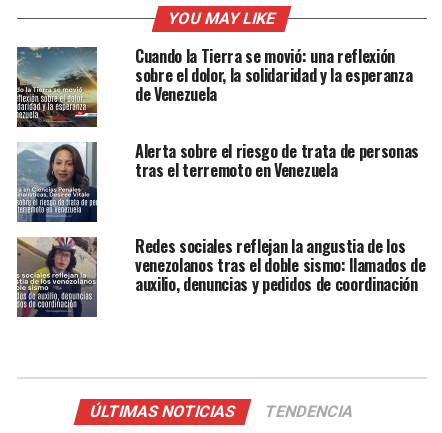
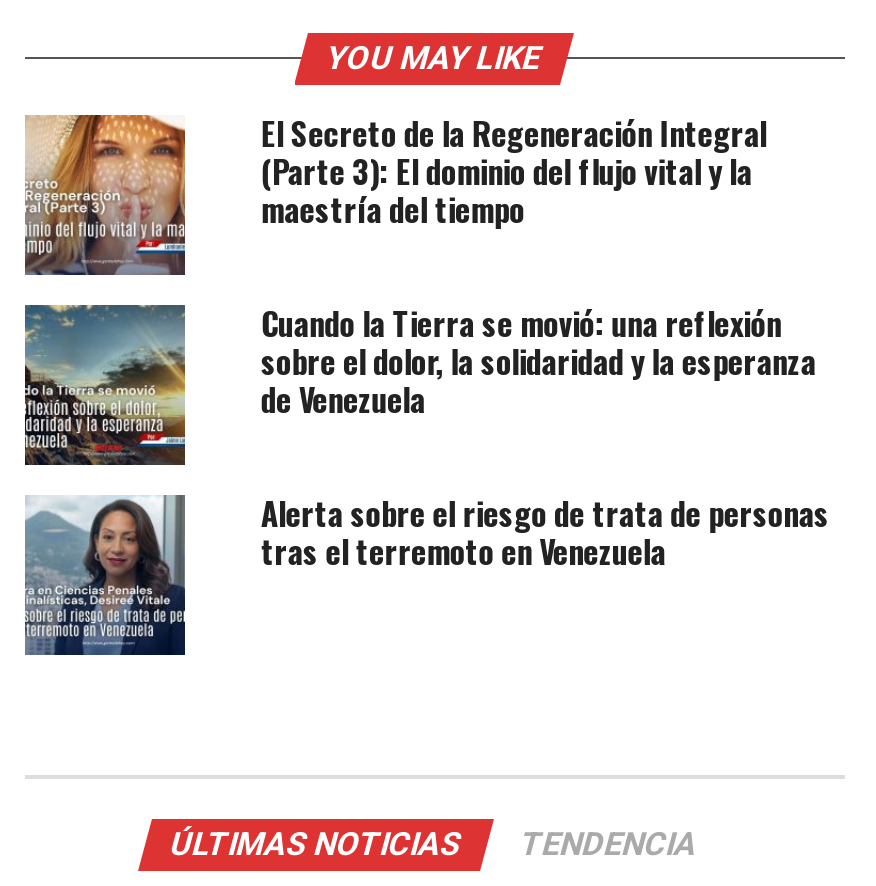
+ [image]
+ El Secreto de la Regeneración Integral
+ (Parte 3): El dominio del flujo vital y la
+ maestría del tiempo

moved down: [image] | Cuando la Tierra se movió: una reflexión | sobre el dolor, la solidaridad y la esperanza | de Venezuela | Alerta sobre el riesgo de trata de personas | tras el terremoto en Venezuela

- [image]
- Redes sociales reflejan la angustia de los
- venezolanos tras el doble sismo: llamados de
- auxilio, denuncias y pedidos de coordinación
